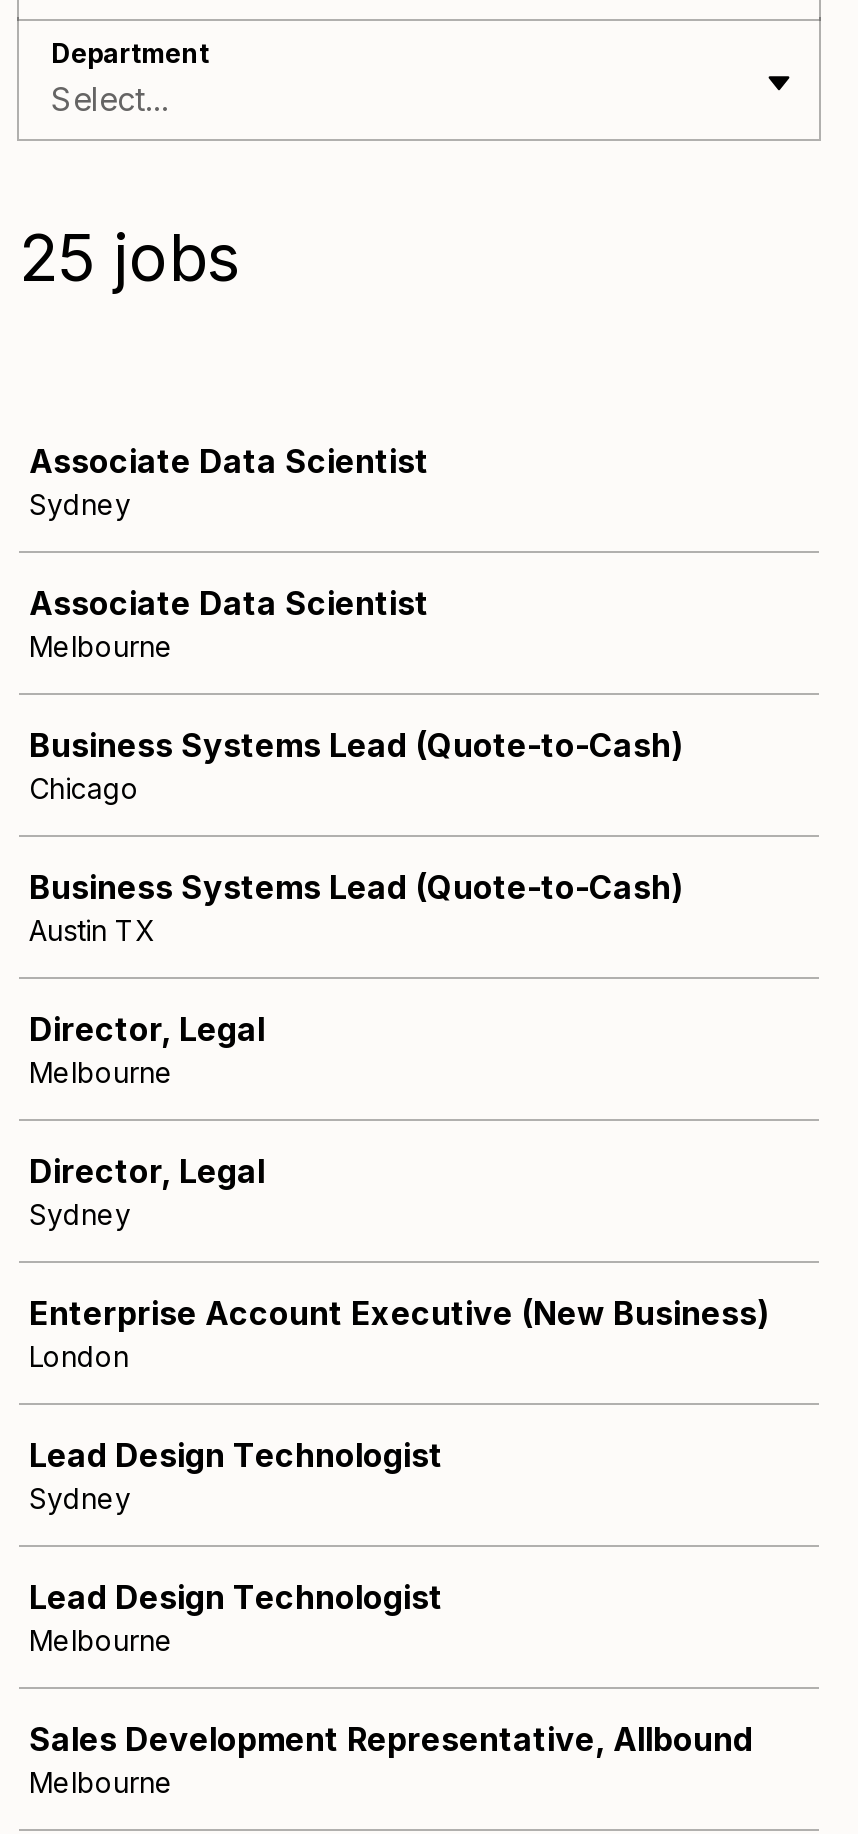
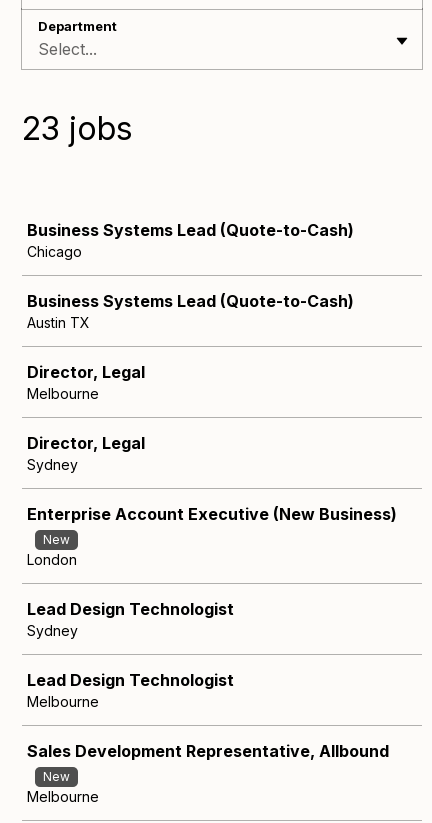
- 25 jobs
+ 23 jobs

- Associate Data Scientist
- Sydney
- Associate Data Scientist
- Melbourne

moved up: Business Systems Lead (Quote-to-Cash) | Chicago | Business Systems Lead (Quote-to-Cash) | ... | Sydney | Enterprise Account Executive (New Business)

moved up: London | Lead Design Technologist | Sydney | Lead Design Technologist | Melbourne | Sales Development Representative, Allbound

+ New

+ New
